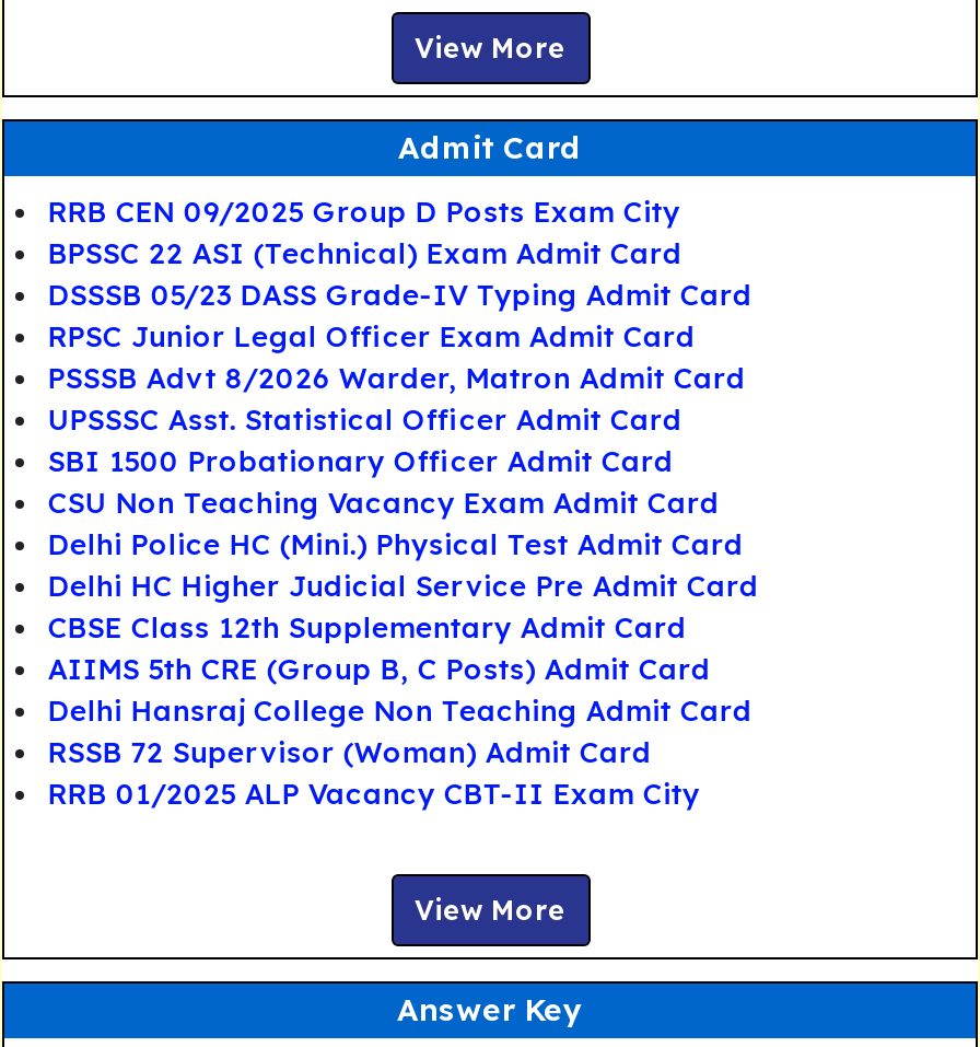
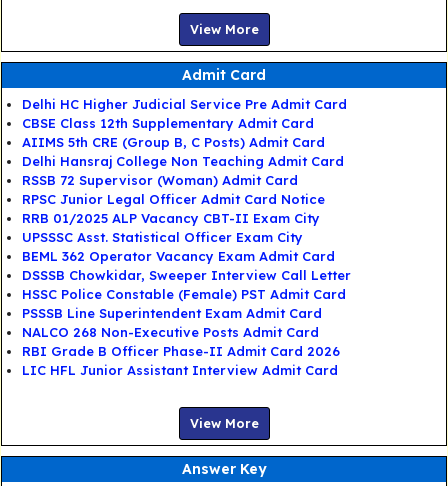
- RRB CEN 09/2025 Group D Posts Exam City
- BPSSC 22 ASI (Technical) Exam Admit Card
- DSSSB 05/23 DASS Grade-IV Typing Admit Card
- RPSC Junior Legal Officer Exam Admit Card
- PSSSB Advt 8/2026 Warder, Matron Admit Card
- UPSSSC Asst. Statistical Officer Admit Card
- SBI 1500 Probationary Officer Admit Card
- CSU Non Teaching Vacancy Exam Admit Card
- Delhi Police HC (Mini.) Physical Test Admit Card

moved up: Delhi HC Higher Judicial Service Pre Admit Card | CBSE Class 12th Supplementary Admit Card | AIIMS 5th CRE (Group B, C Posts) Admit Card | Delhi Hansraj College Non Teaching Admit Card | RSSB 72 Supervisor (Woman) Admit Card

+ RPSC Junior Legal Officer Admit Card Notice

moved up: RRB 01/2025 ALP Vacancy CBT-II Exam City

+ UPSSSC Asst. Statistical Officer Exam City
+ BEML 362 Operator Vacancy Exam Admit Card
+ DSSSB Chowkidar, Sweeper Interview Call Letter
+ HSSC Police Constable (Female) PST Admit Card
+ PSSSB Line Superintendent Exam Admit Card
+ NALCO 268 Non-Executive Posts Admit Card
+ RBI Grade B Officer Phase-II Admit Card 2026
+ LIC HFL Junior Assistant Interview Admit Card
